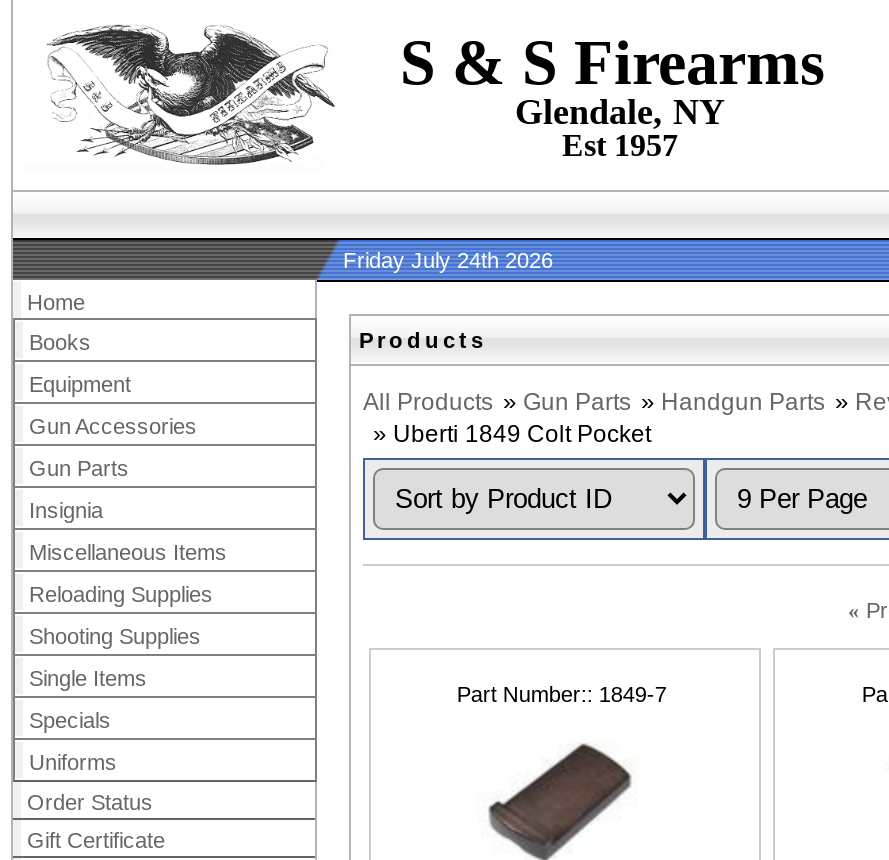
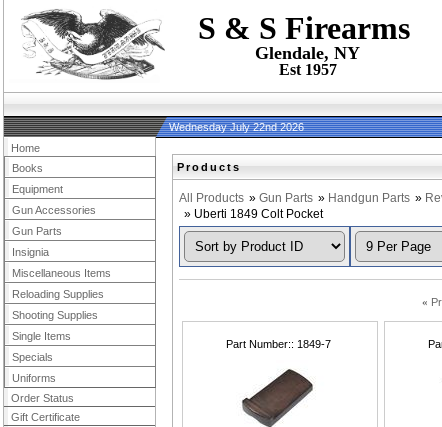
- Friday July 24th 2026
+ Wednesday July 22nd 2026
